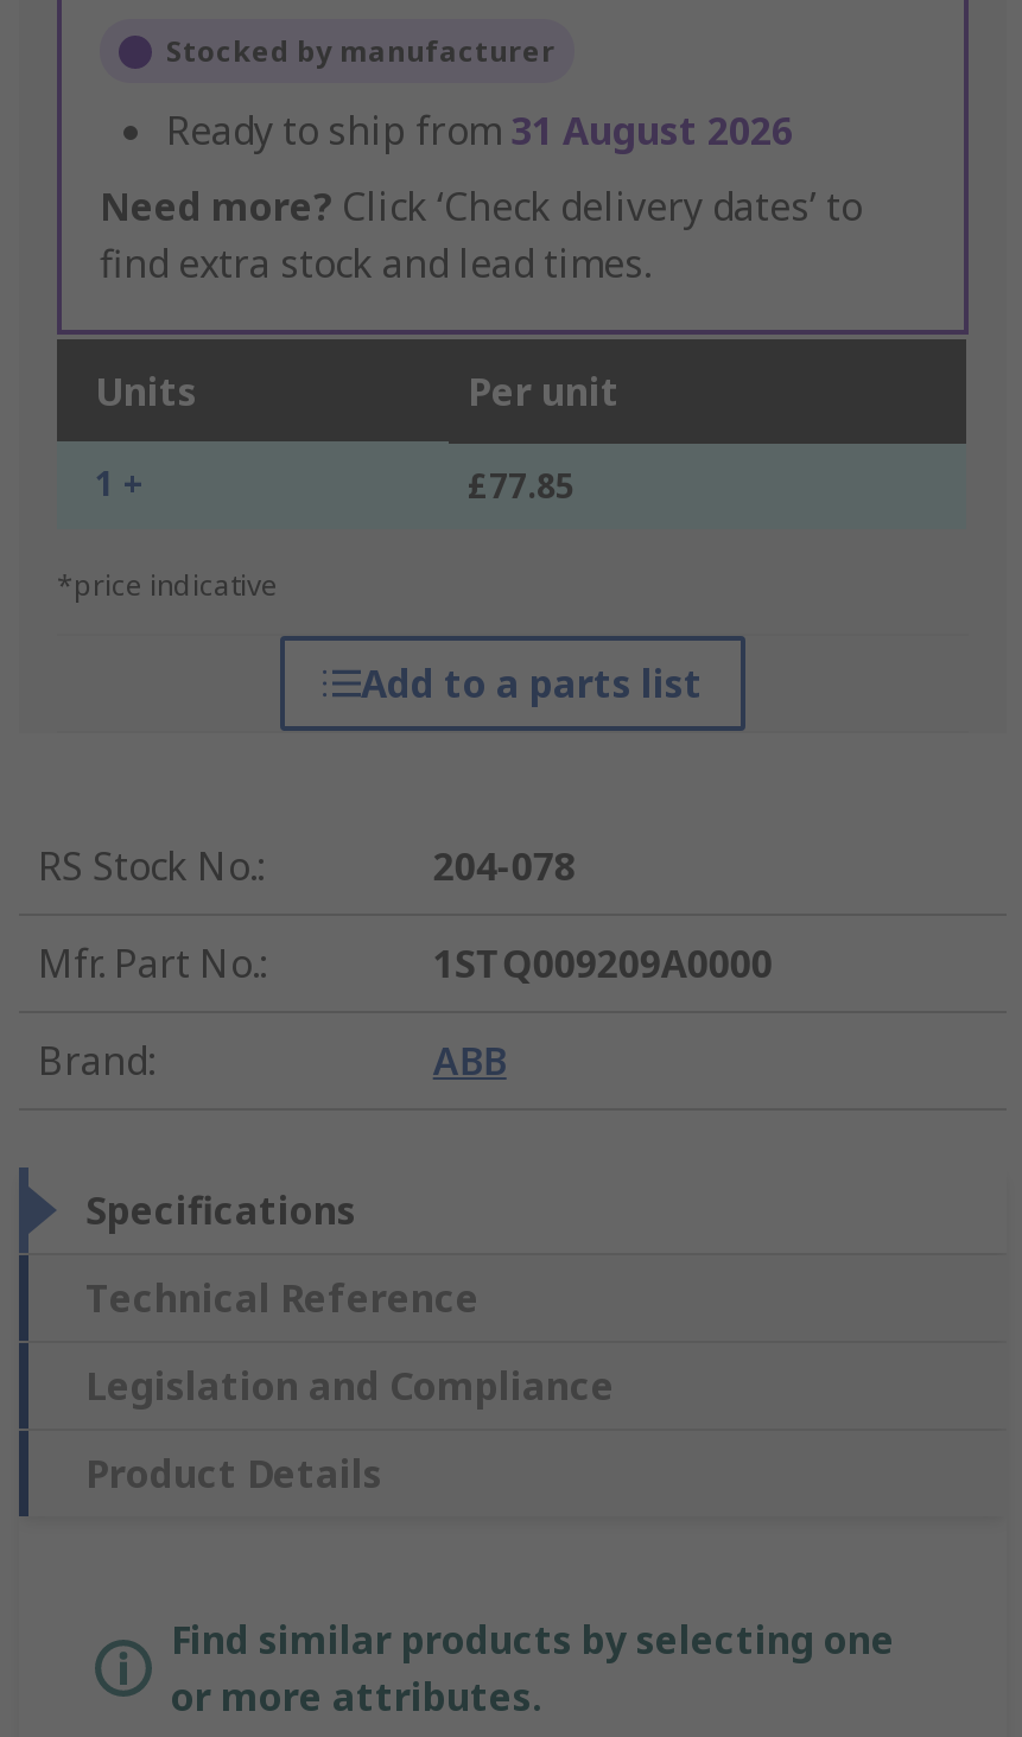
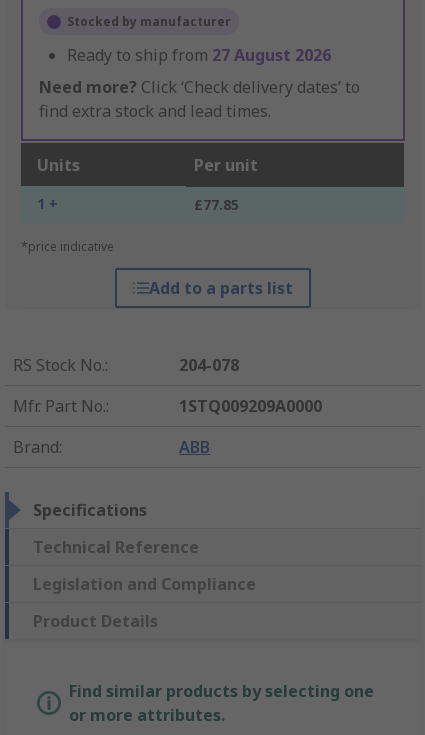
- Ready to ship from 31 August 2026
+ Ready to ship from 27 August 2026
